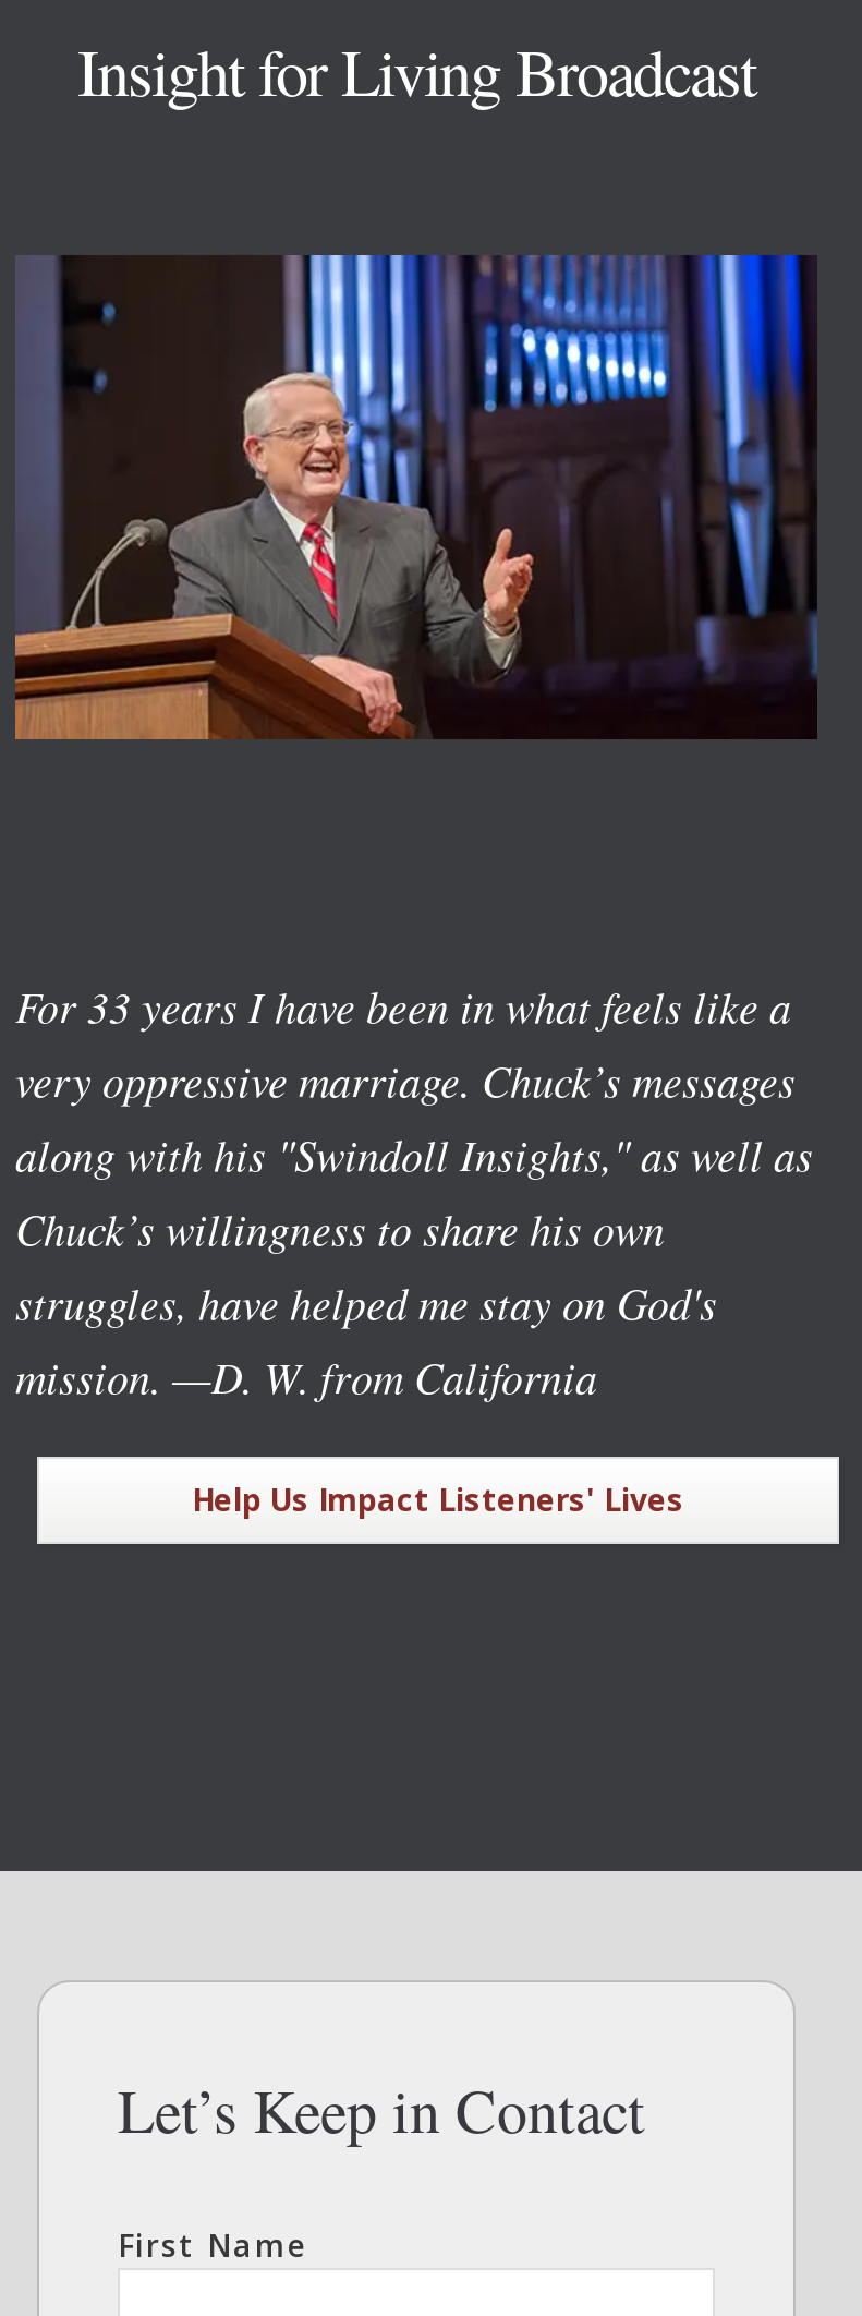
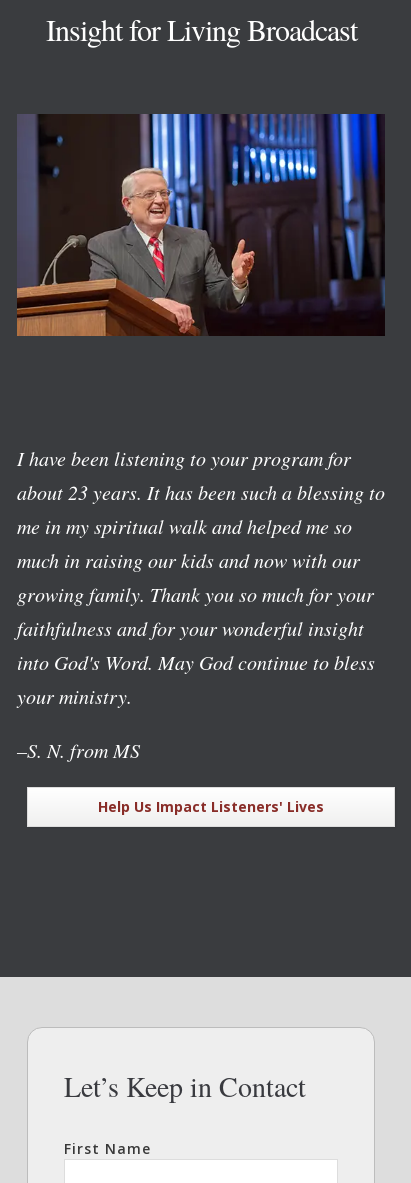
- For 33 years I have been in what feels like a
- very oppressive marriage. Chuck’s messages
- along with his "Swindoll Insights," as well as
- Chuck’s willingness to share his own
- struggles, have helped me stay on God's
- mission. —D. W. from California
+ I have been listening to your program for
+ about 23 years. It has been such a blessing to
+ me in my spiritual walk and helped me so
+ much in raising our kids and now with our
+ growing family. Thank you so much for your
+ faithfulness and for your wonderful insight
+ into God's Word. May God continue to bless
+ your ministry.
+ –S. N. from MS
